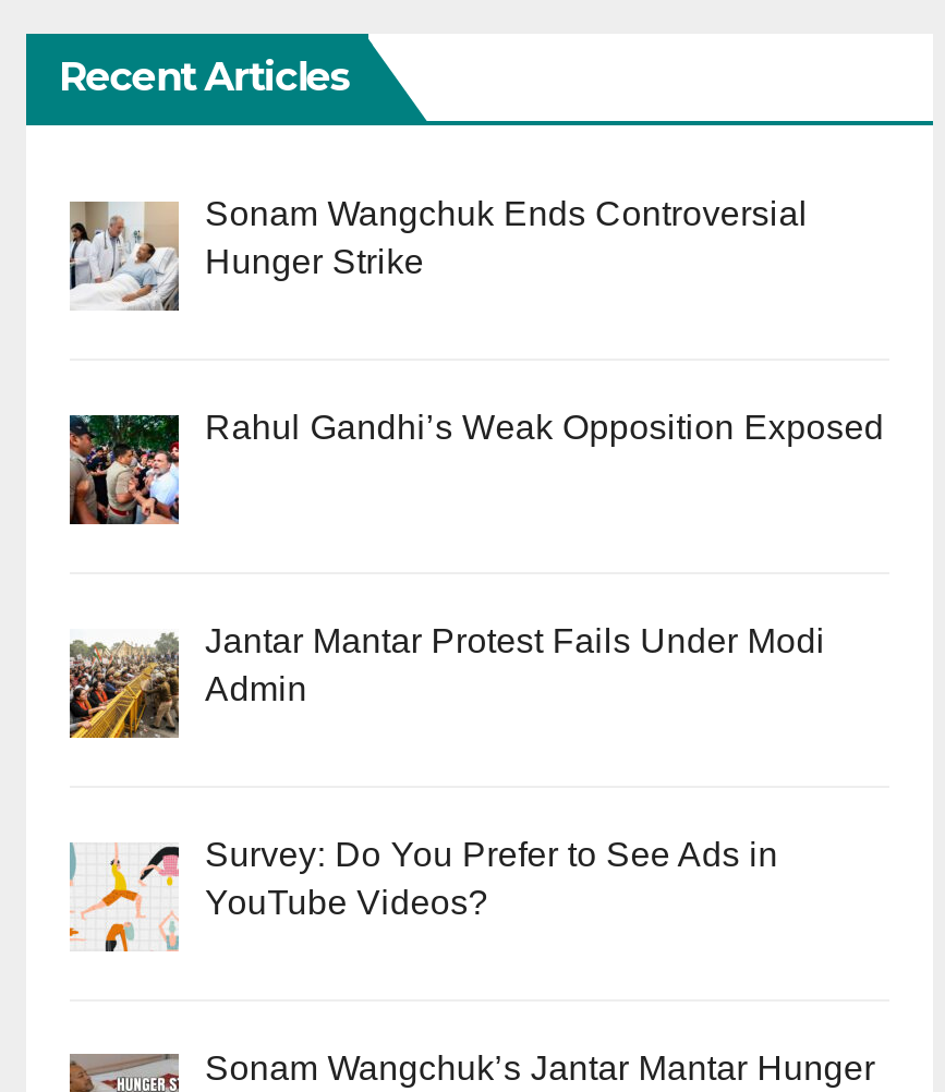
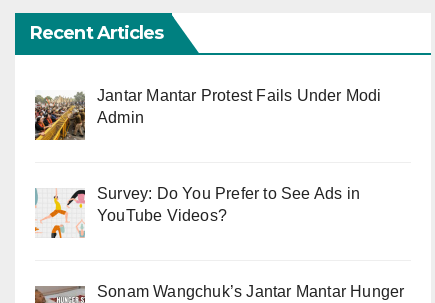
- [image]
- Sonam Wangchuk Ends Controversial
- Hunger Strike

- [image]
- Rahul Gandhi’s Weak Opposition Exposed
